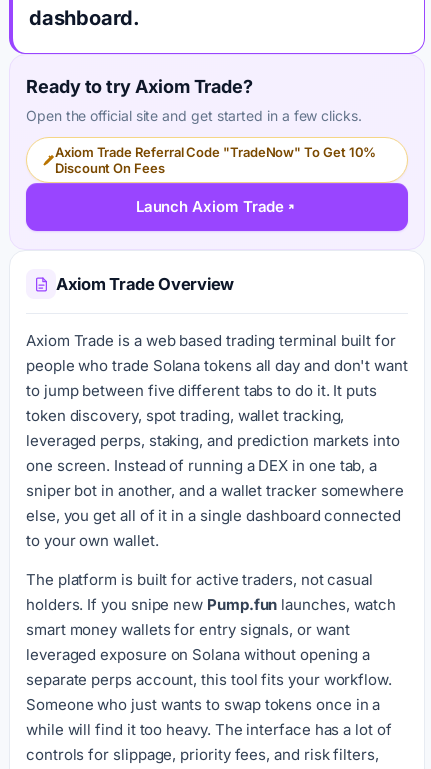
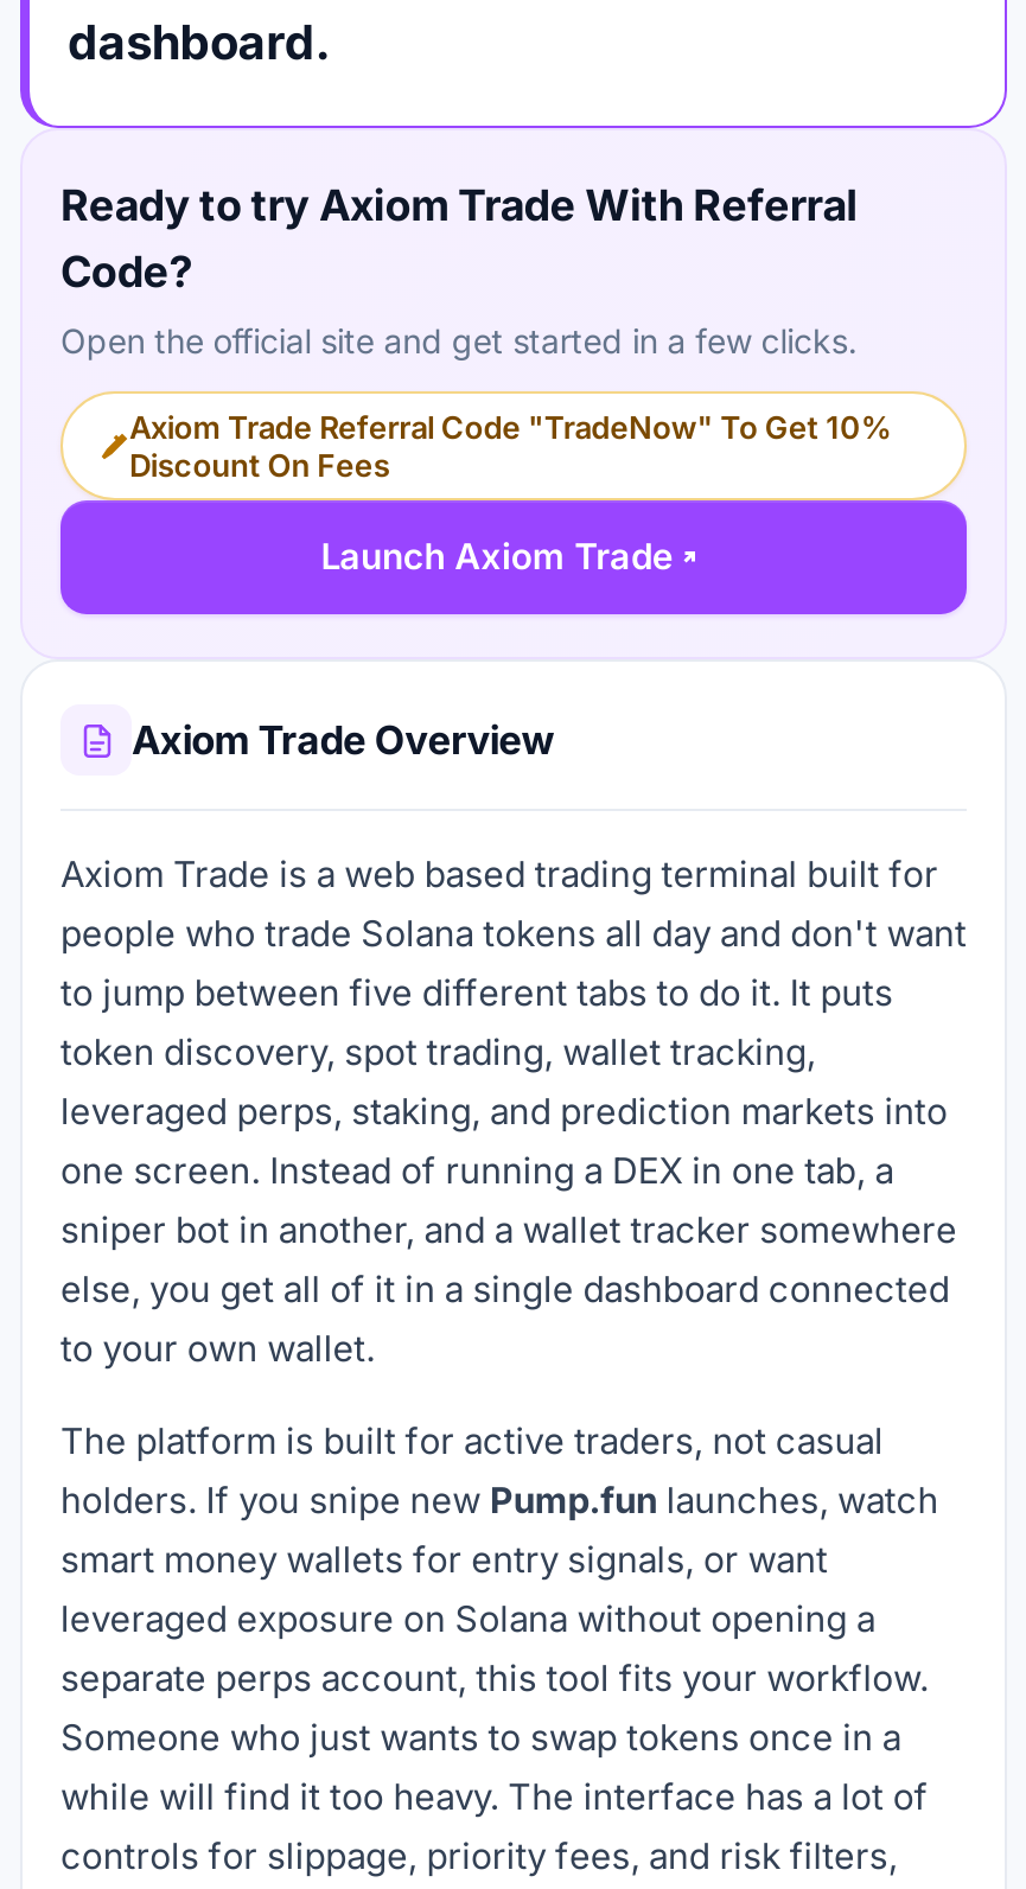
- Ready to try Axiom Trade?
+ Ready to try Axiom Trade With Referral
+ Code?
